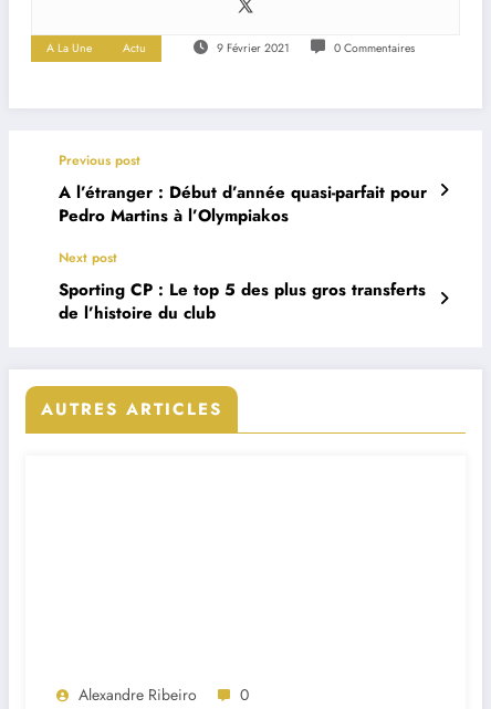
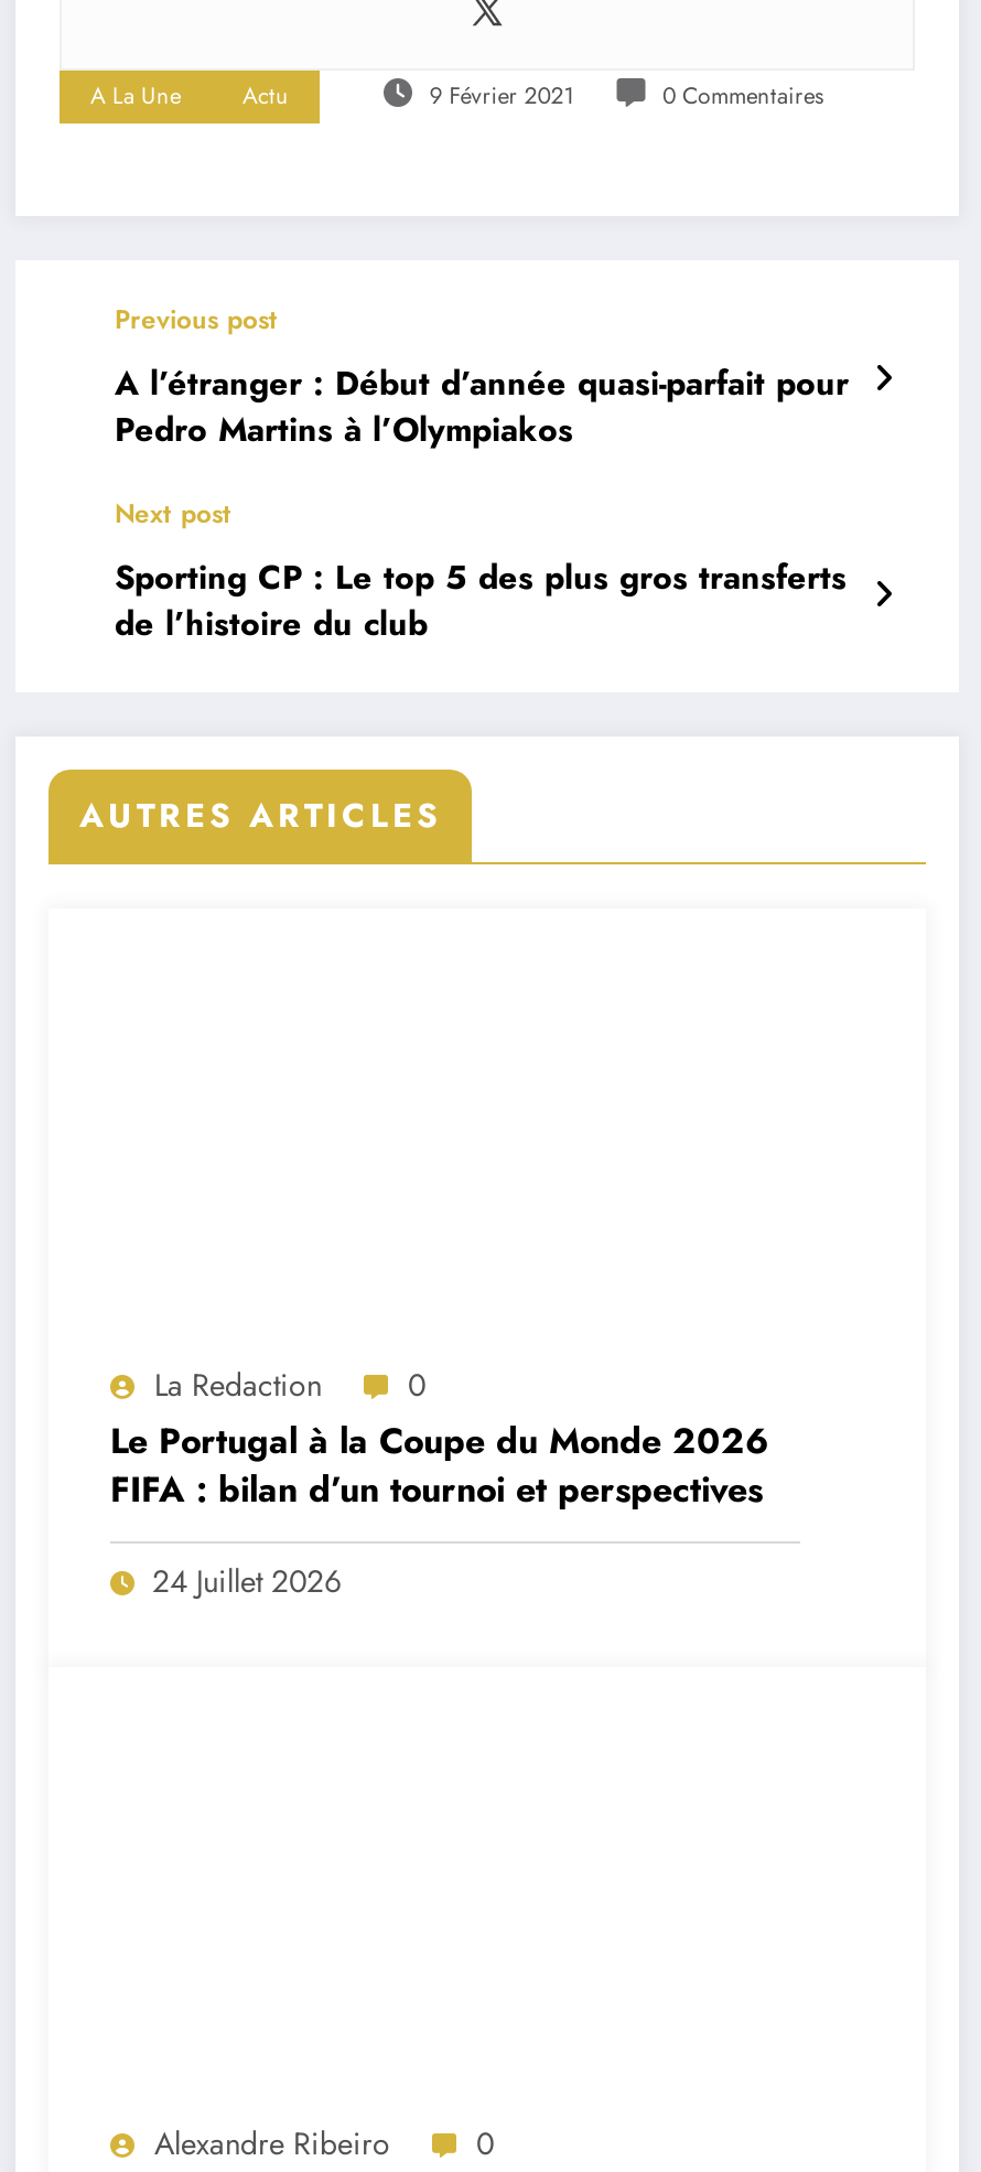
+ La Redaction
+ 0
+ Le Portugal à la Coupe du Monde 2026
+ FIFA : bilan d’un tournoi et perspectives
+ 24 Juillet 2026
